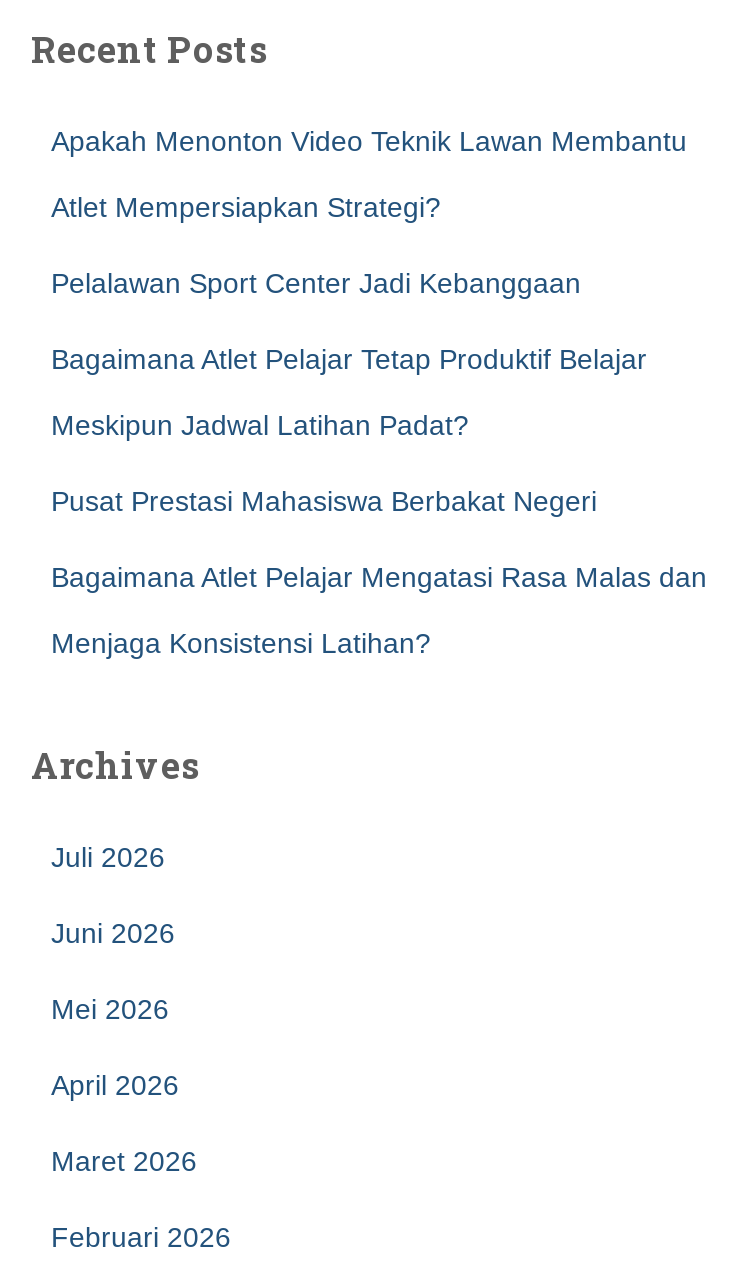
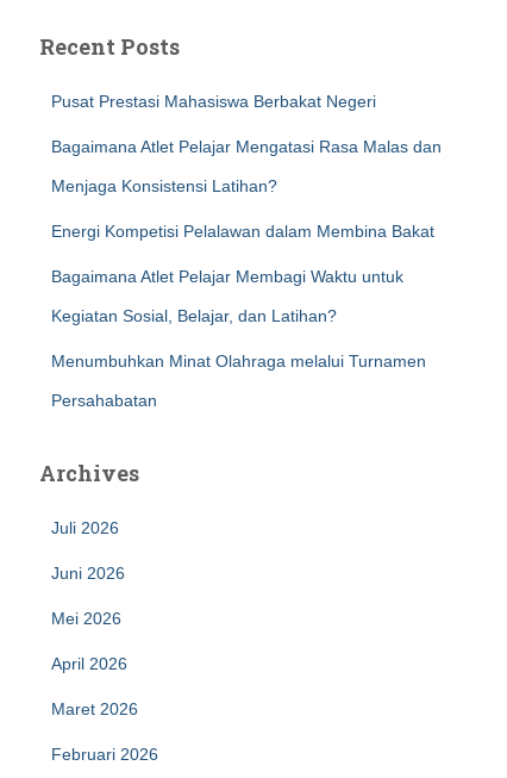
- Apakah Menonton Video Teknik Lawan Membantu
- Atlet Mempersiapkan Strategi?
- Pelalawan Sport Center Jadi Kebanggaan
- Bagaimana Atlet Pelajar Tetap Produktif Belajar
- Meskipun Jadwal Latihan Padat?

moved up: Pusat Prestasi Mahasiswa Berbakat Negeri | Bagaimana Atlet Pelajar Mengatasi Rasa Malas dan | Menjaga Konsistensi Latihan?

+ Energi Kompetisi Pelalawan dalam Membina Bakat
+ Bagaimana Atlet Pelajar Membagi Waktu untuk
+ Kegiatan Sosial, Belajar, dan Latihan?
+ Menumbuhkan Minat Olahraga melalui Turnamen
+ Persahabatan
